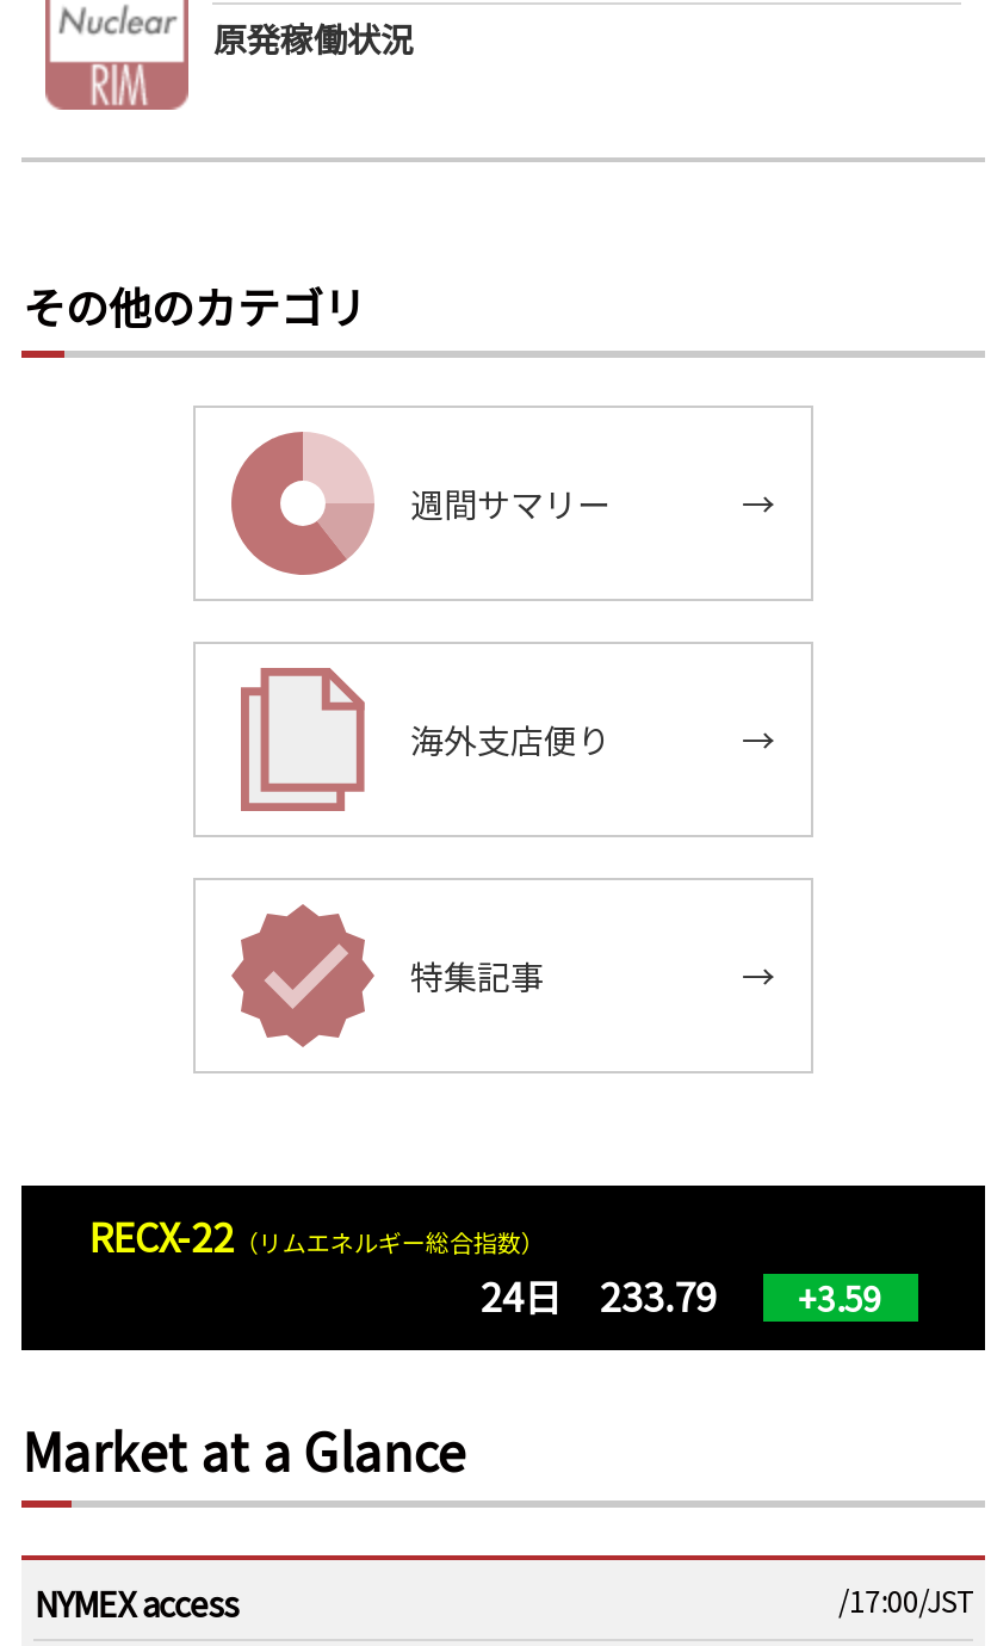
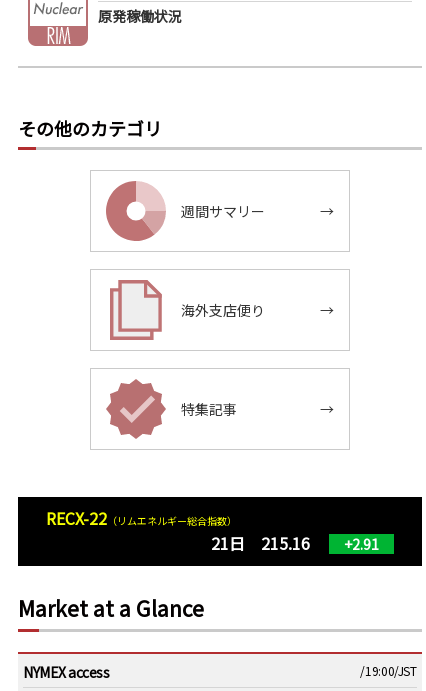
- 24日 233.79
+ 21日 215.16

- +3.59
+ +2.91

- /17:00/JST
+ /19:00/JST
